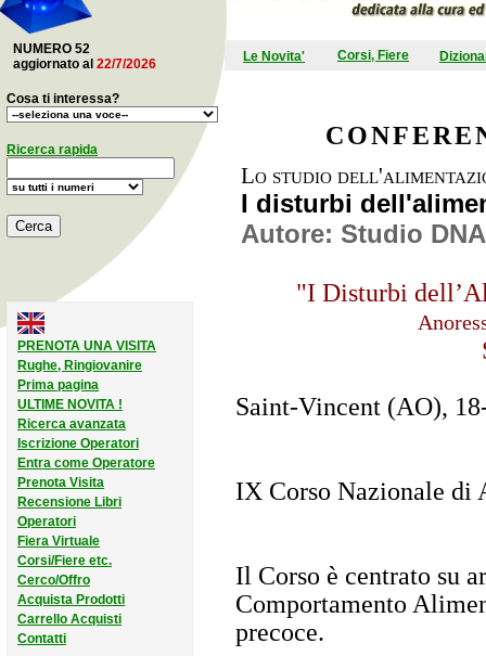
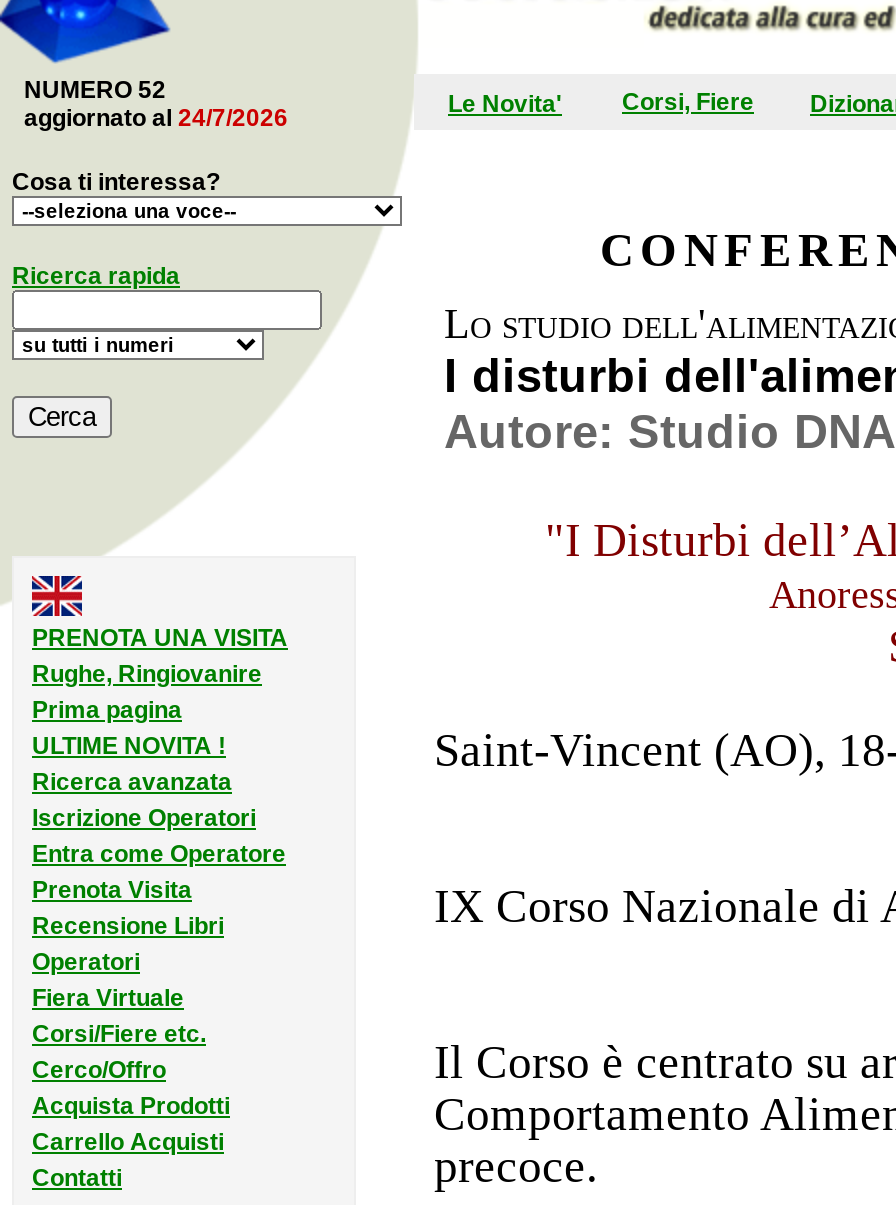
- aggiornato al 22/7/2026
+ aggiornato al 24/7/2026
